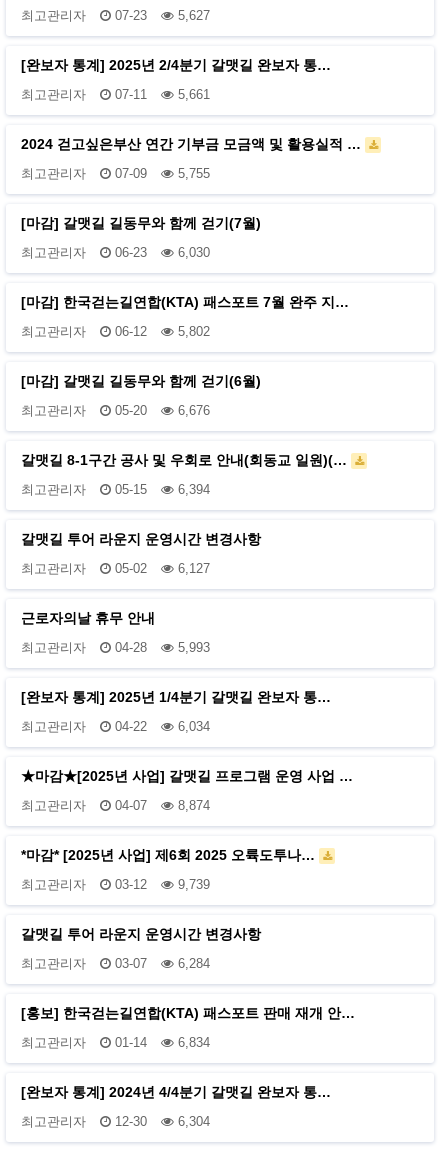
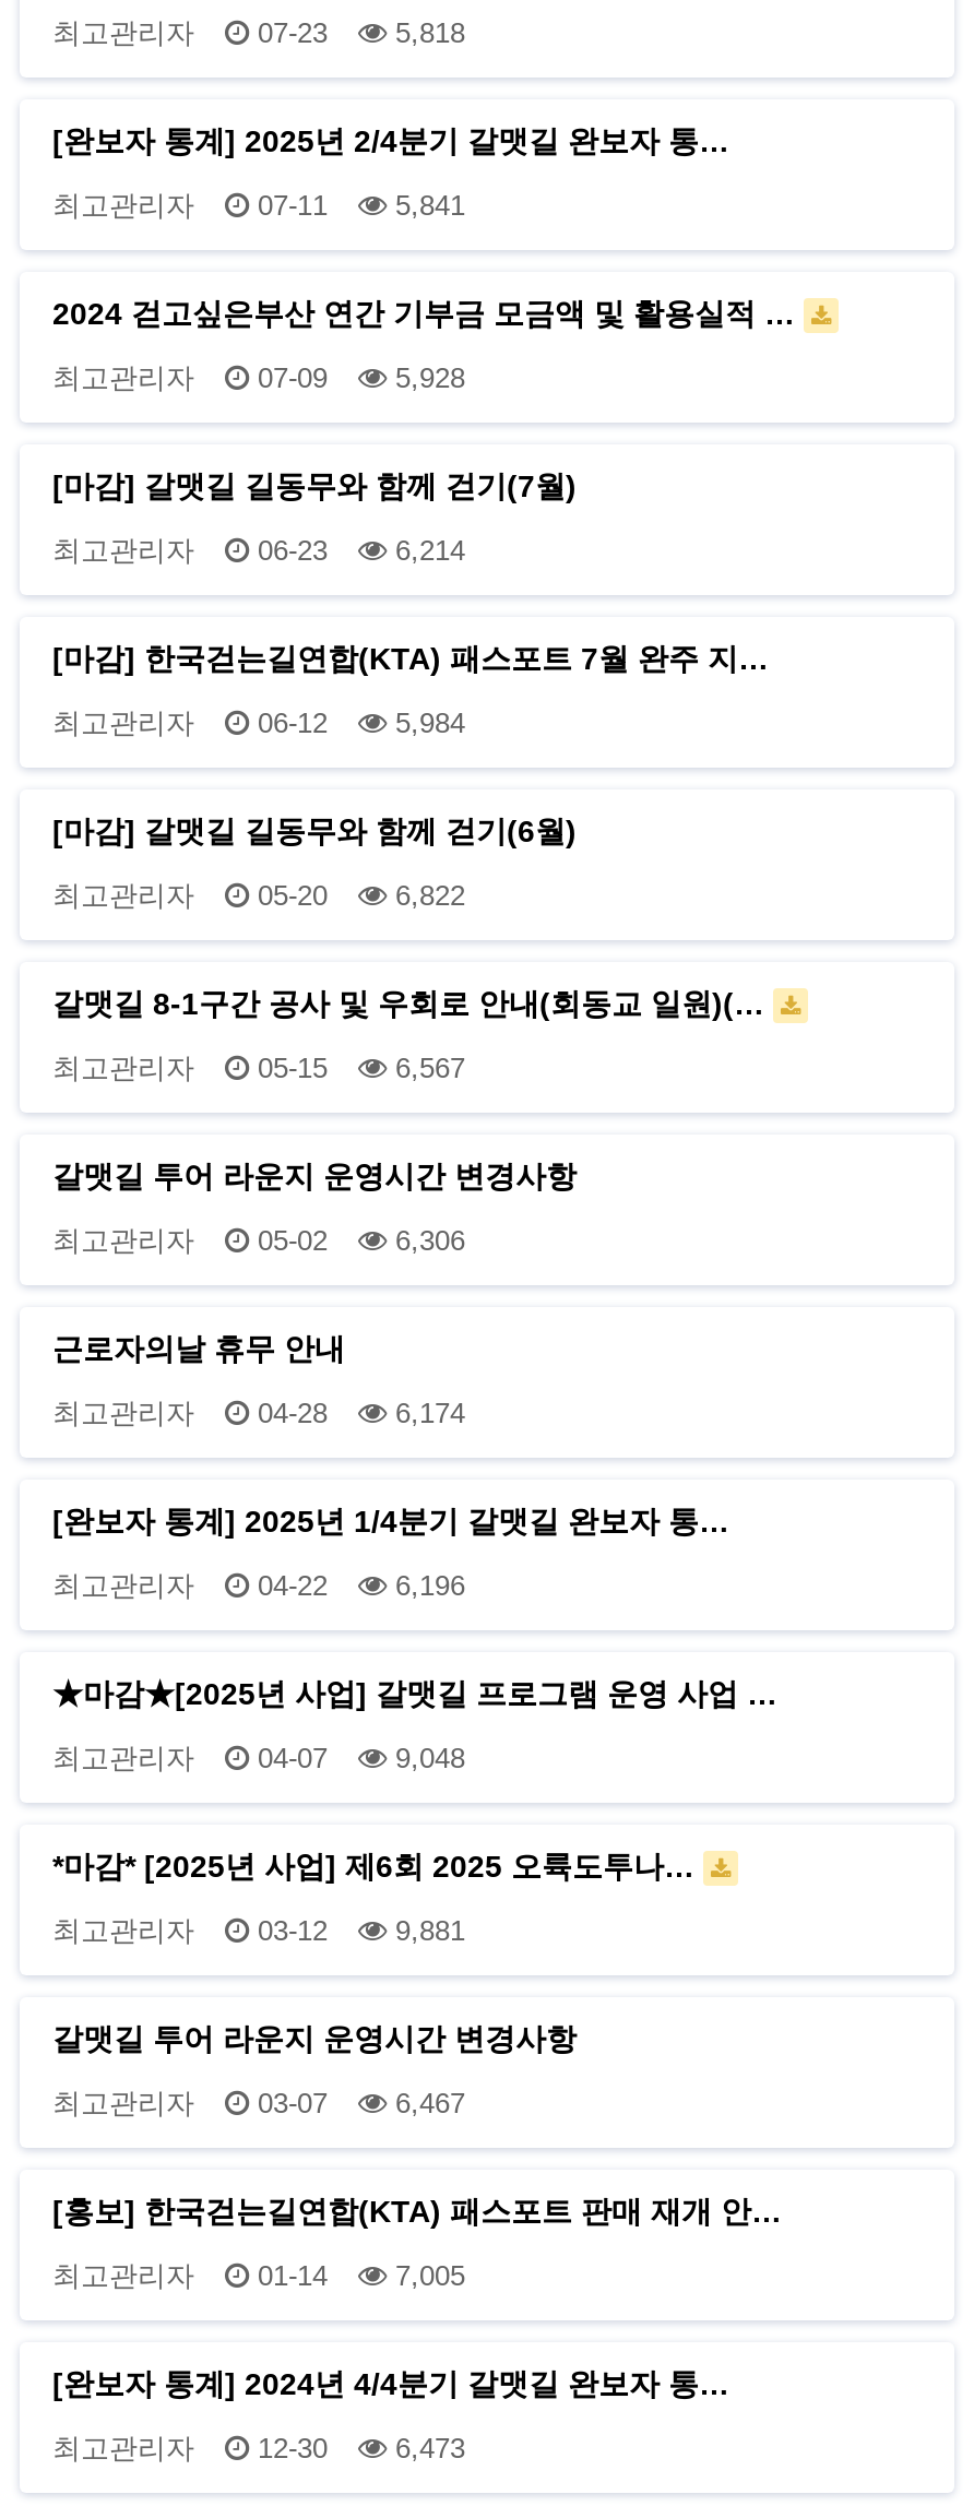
- 최고관리자 07-23 5,627
+ 최고관리자 07-23 5,818

- 최고관리자 07-11 5,661
+ 최고관리자 07-11 5,841

- 최고관리자 07-09 5,755
+ 최고관리자 07-09 5,928

- 최고관리자 06-23 6,030
+ 최고관리자 06-23 6,214

- 최고관리자 06-12 5,802
+ 최고관리자 06-12 5,984

- 최고관리자 05-20 6,676
+ 최고관리자 05-20 6,822

- 최고관리자 05-15 6,394
+ 최고관리자 05-15 6,567

- 최고관리자 05-02 6,127
+ 최고관리자 05-02 6,306

- 최고관리자 04-28 5,993
+ 최고관리자 04-28 6,174

- 최고관리자 04-22 6,034
+ 최고관리자 04-22 6,196

- 최고관리자 04-07 8,874
+ 최고관리자 04-07 9,048

- 최고관리자 03-12 9,739
+ 최고관리자 03-12 9,881

- 최고관리자 03-07 6,284
+ 최고관리자 03-07 6,467

- 최고관리자 01-14 6,834
+ 최고관리자 01-14 7,005

- 최고관리자 12-30 6,304
+ 최고관리자 12-30 6,473
